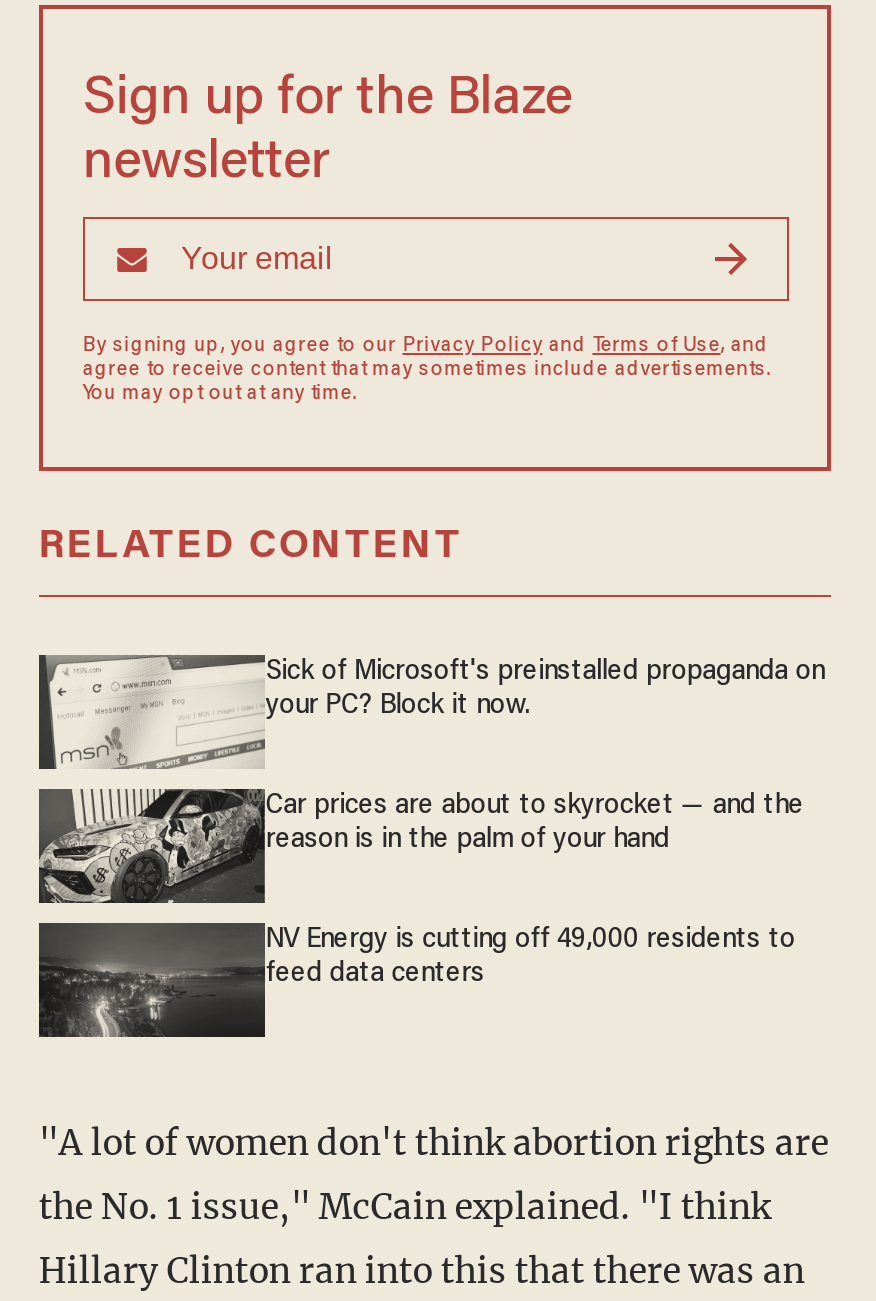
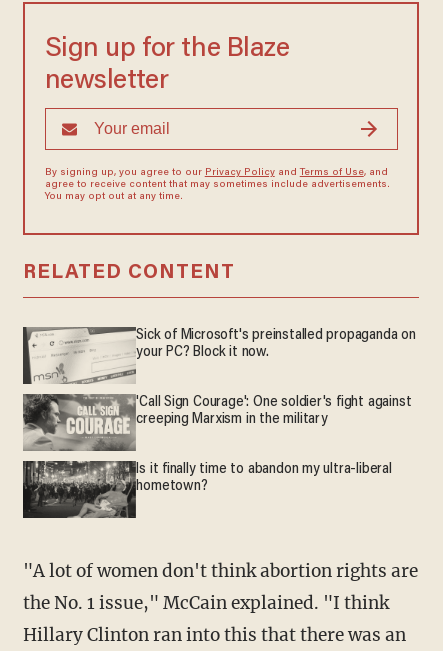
- [image]
- Car prices are about to skyrocket — and the
- reason is in the palm of your hand
+ [image]
+ 'Call Sign Courage': One soldier's fight against
+ creeping Marxism in the military

- [image]
- NV Energy is cutting off 49,000 residents to
- feed data centers
+ [image]
+ Is it finally time to abandon my ultra-liberal
+ hometown?
